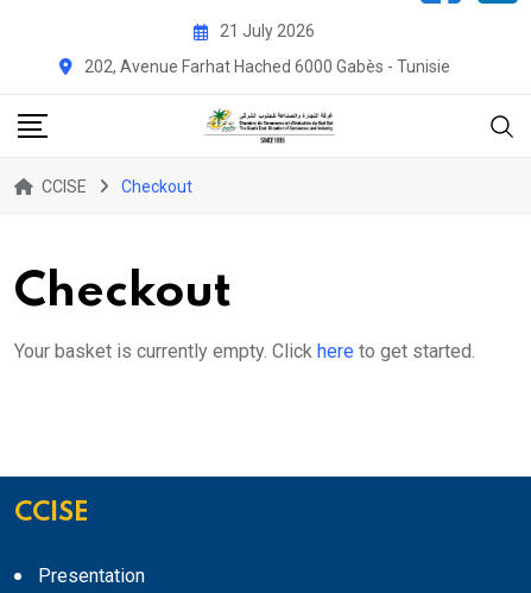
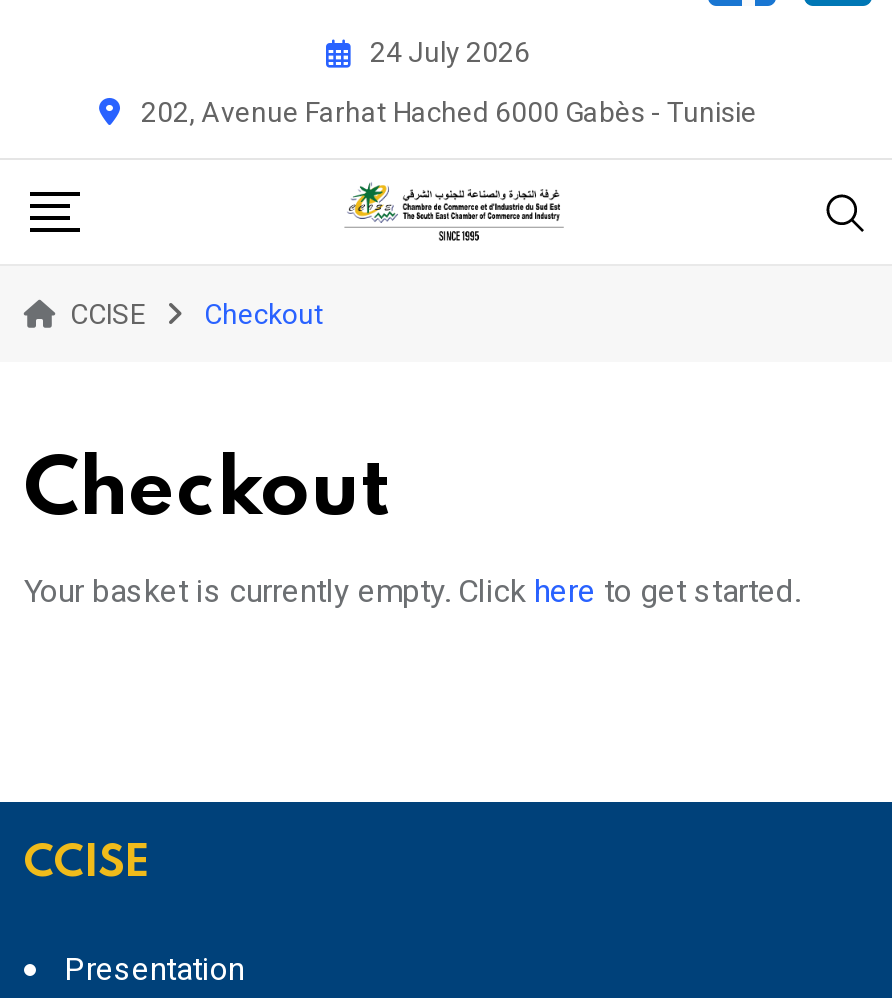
- 21 July 2026
+ 24 July 2026
